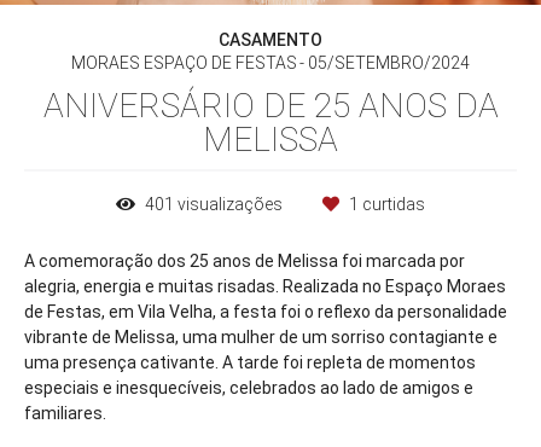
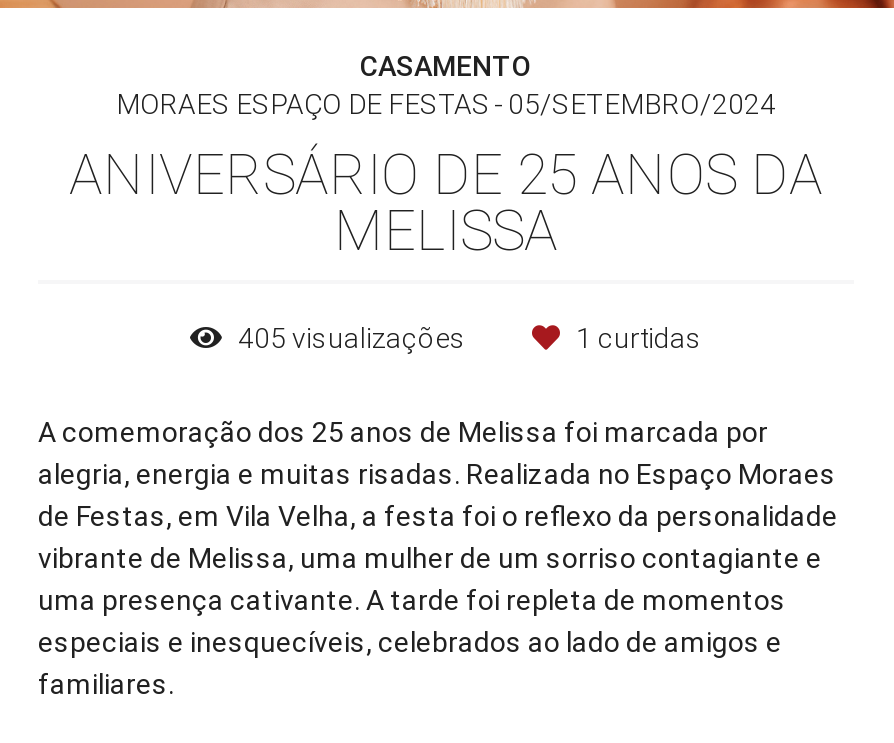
- 401 visualizações
+ 405 visualizações
